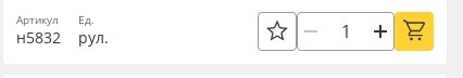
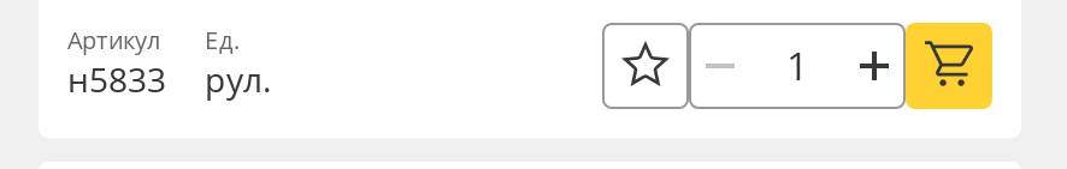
- н5832 рул.
+ н5833 рул.
